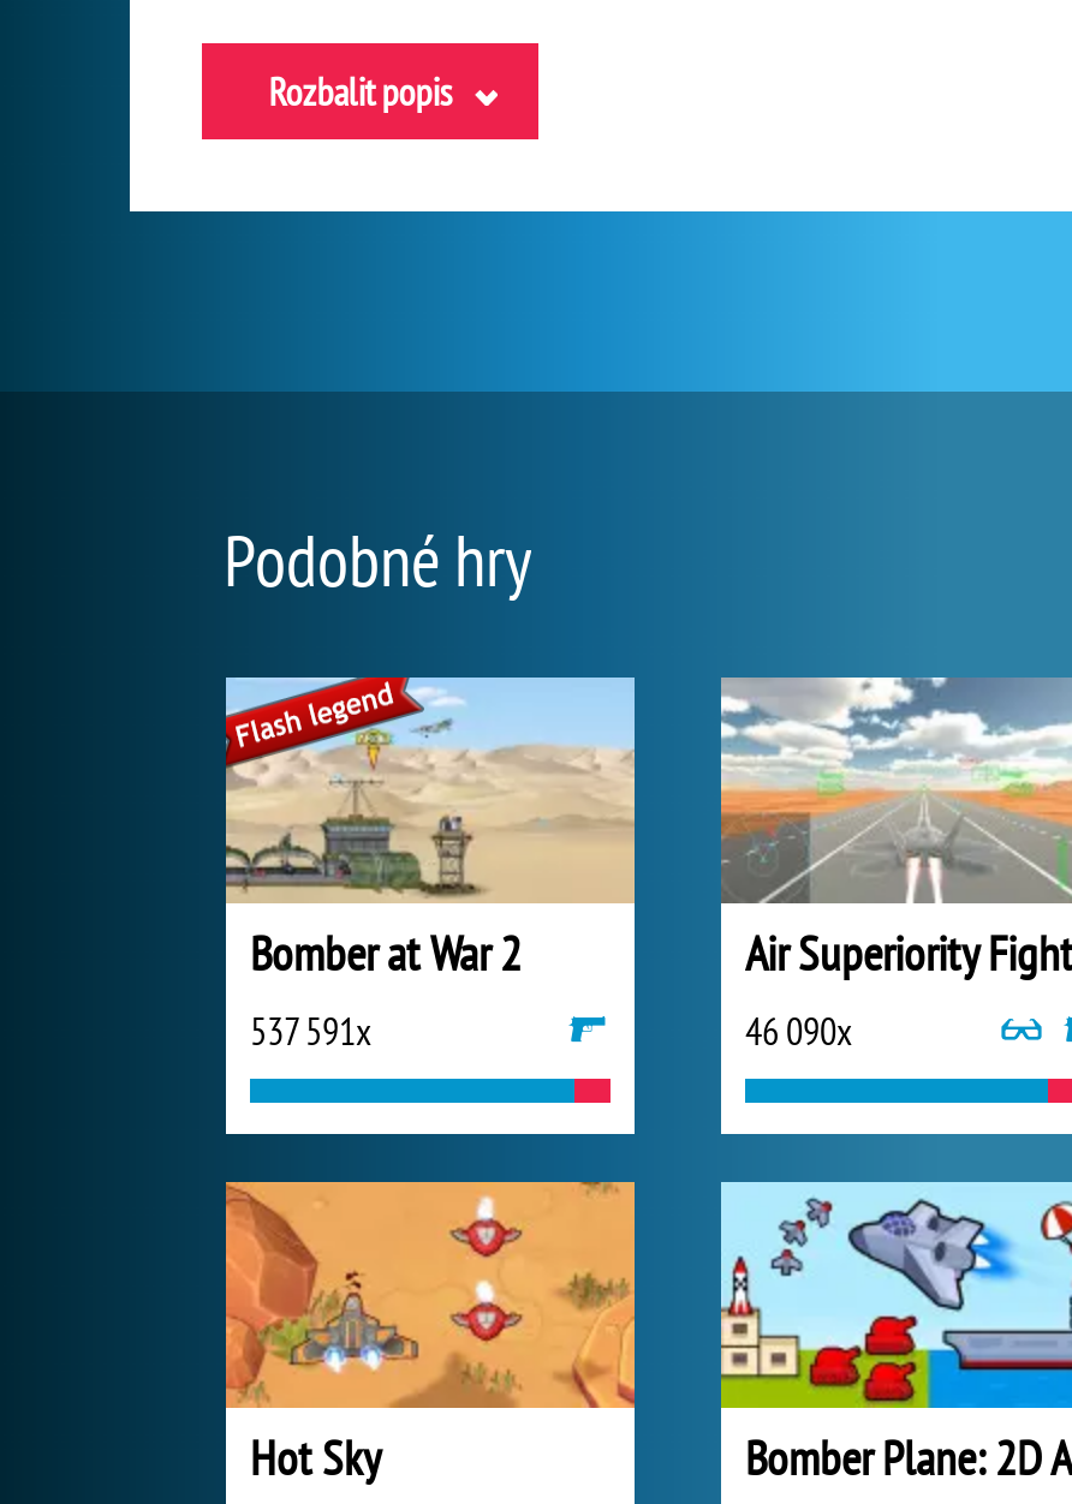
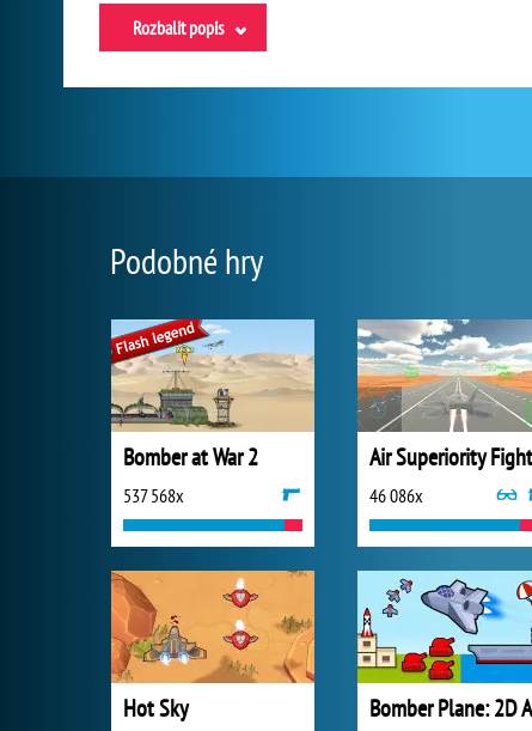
- 537 591x
+ 537 568x

- 46 090x
+ 46 086x
